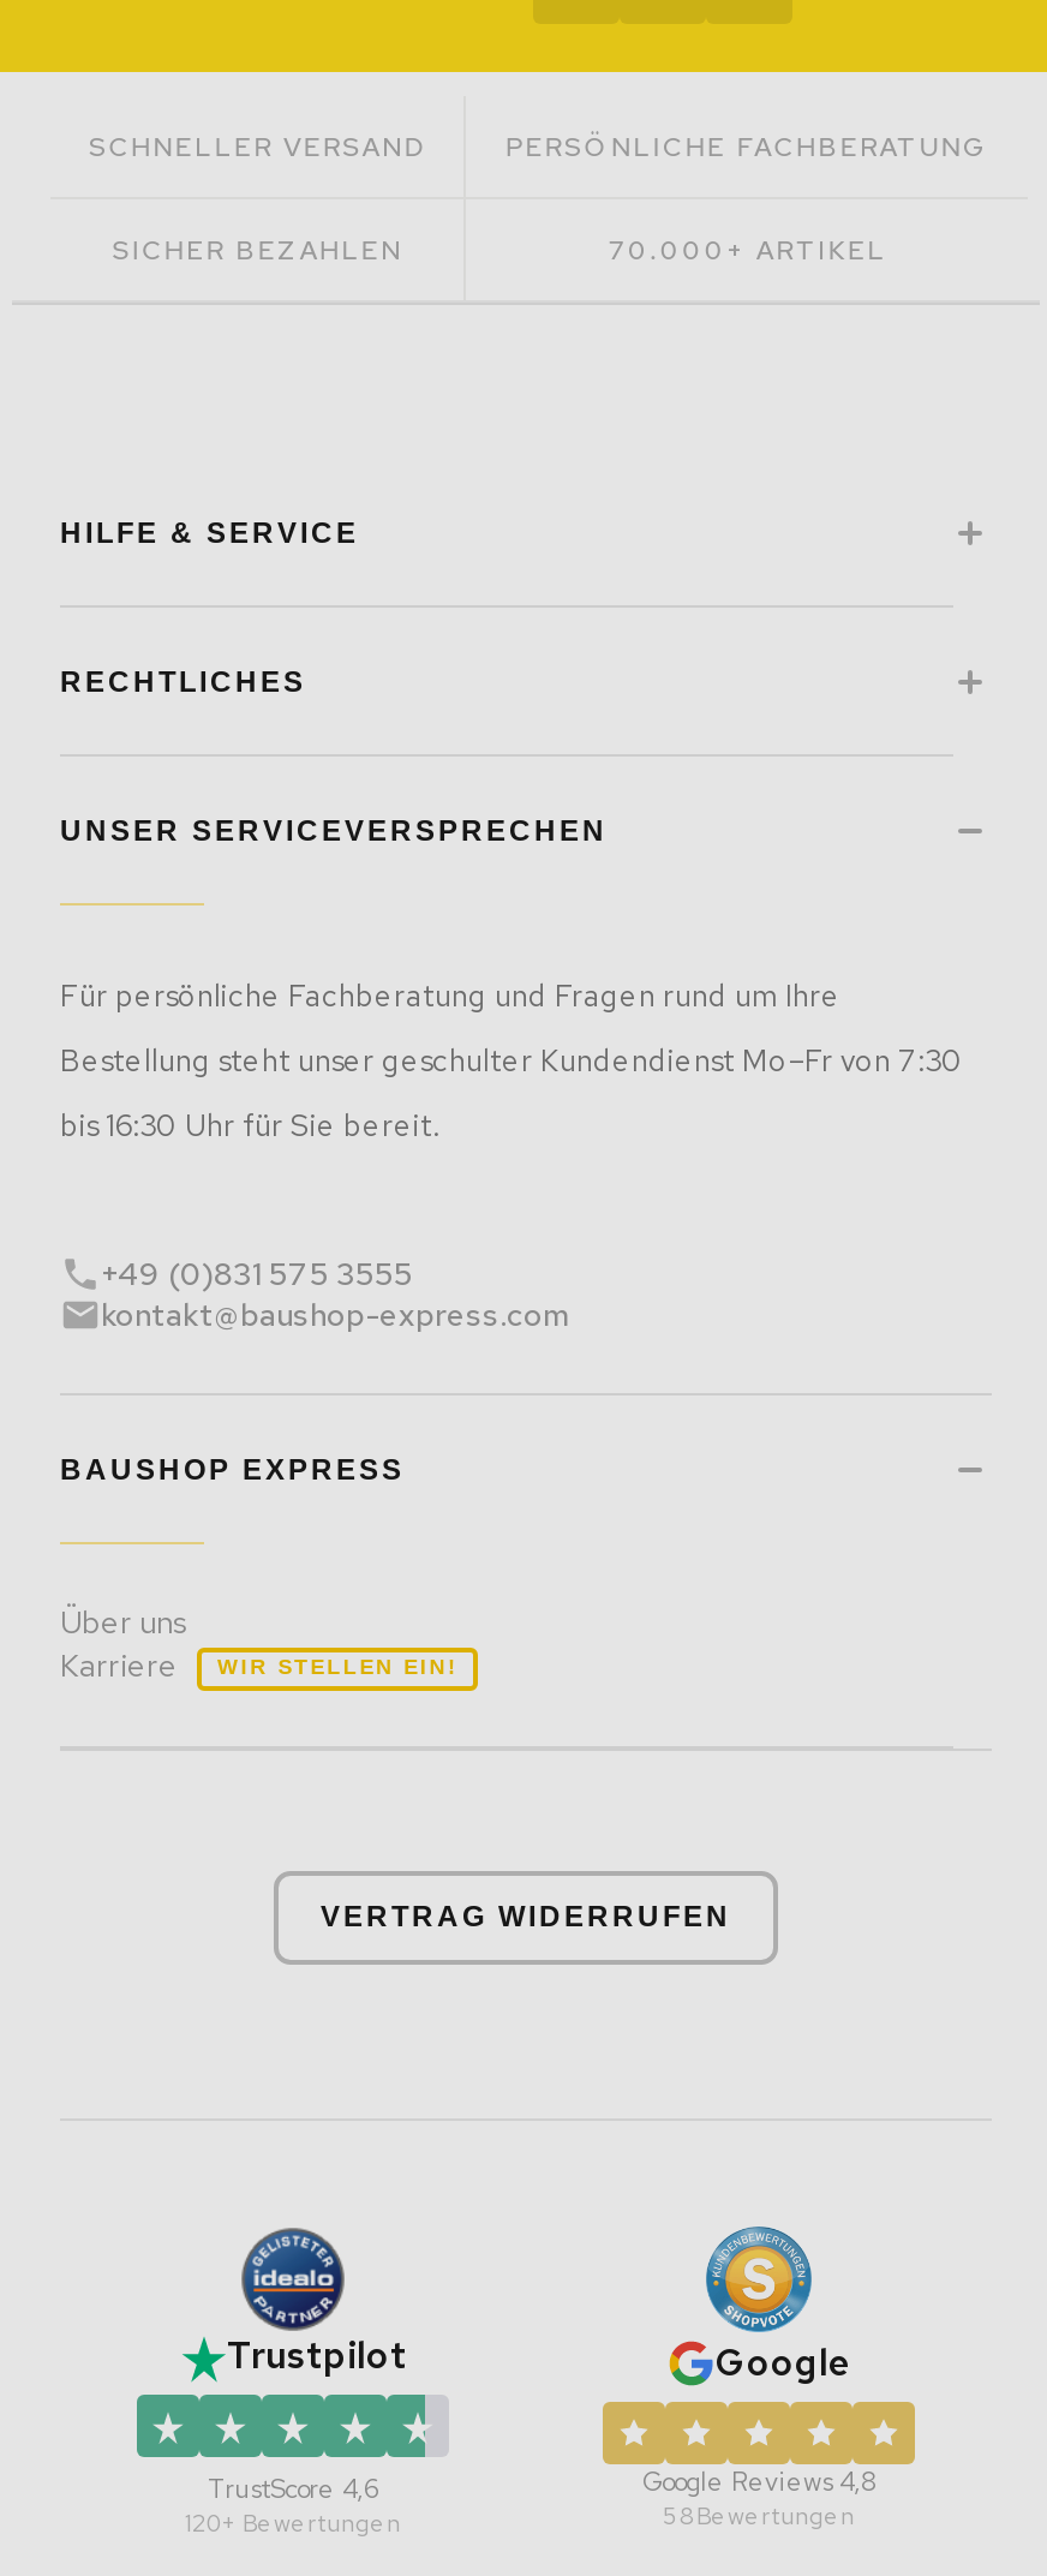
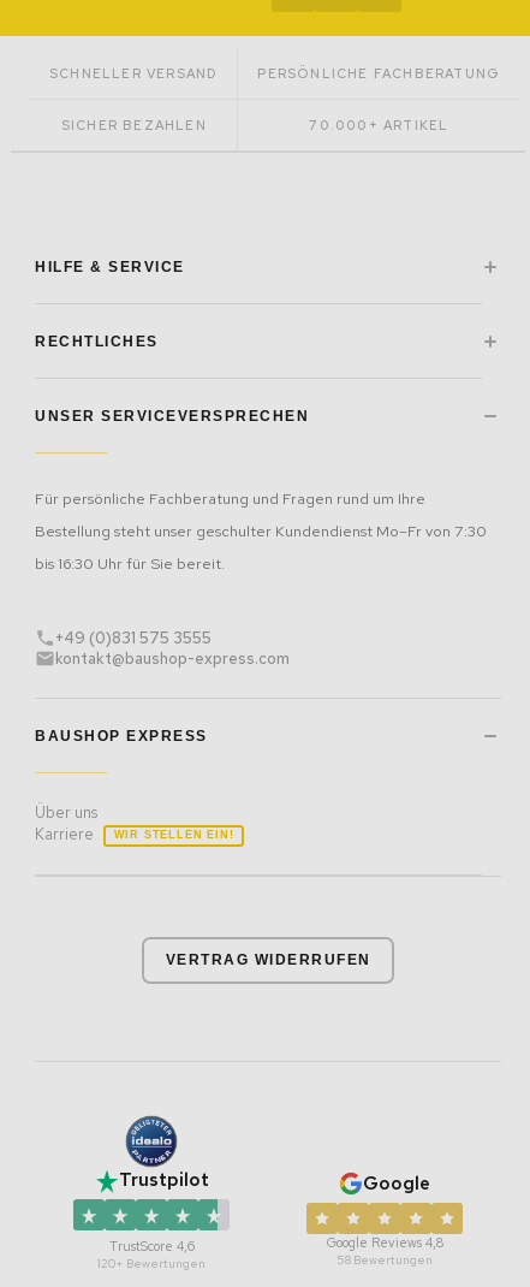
- [image]
